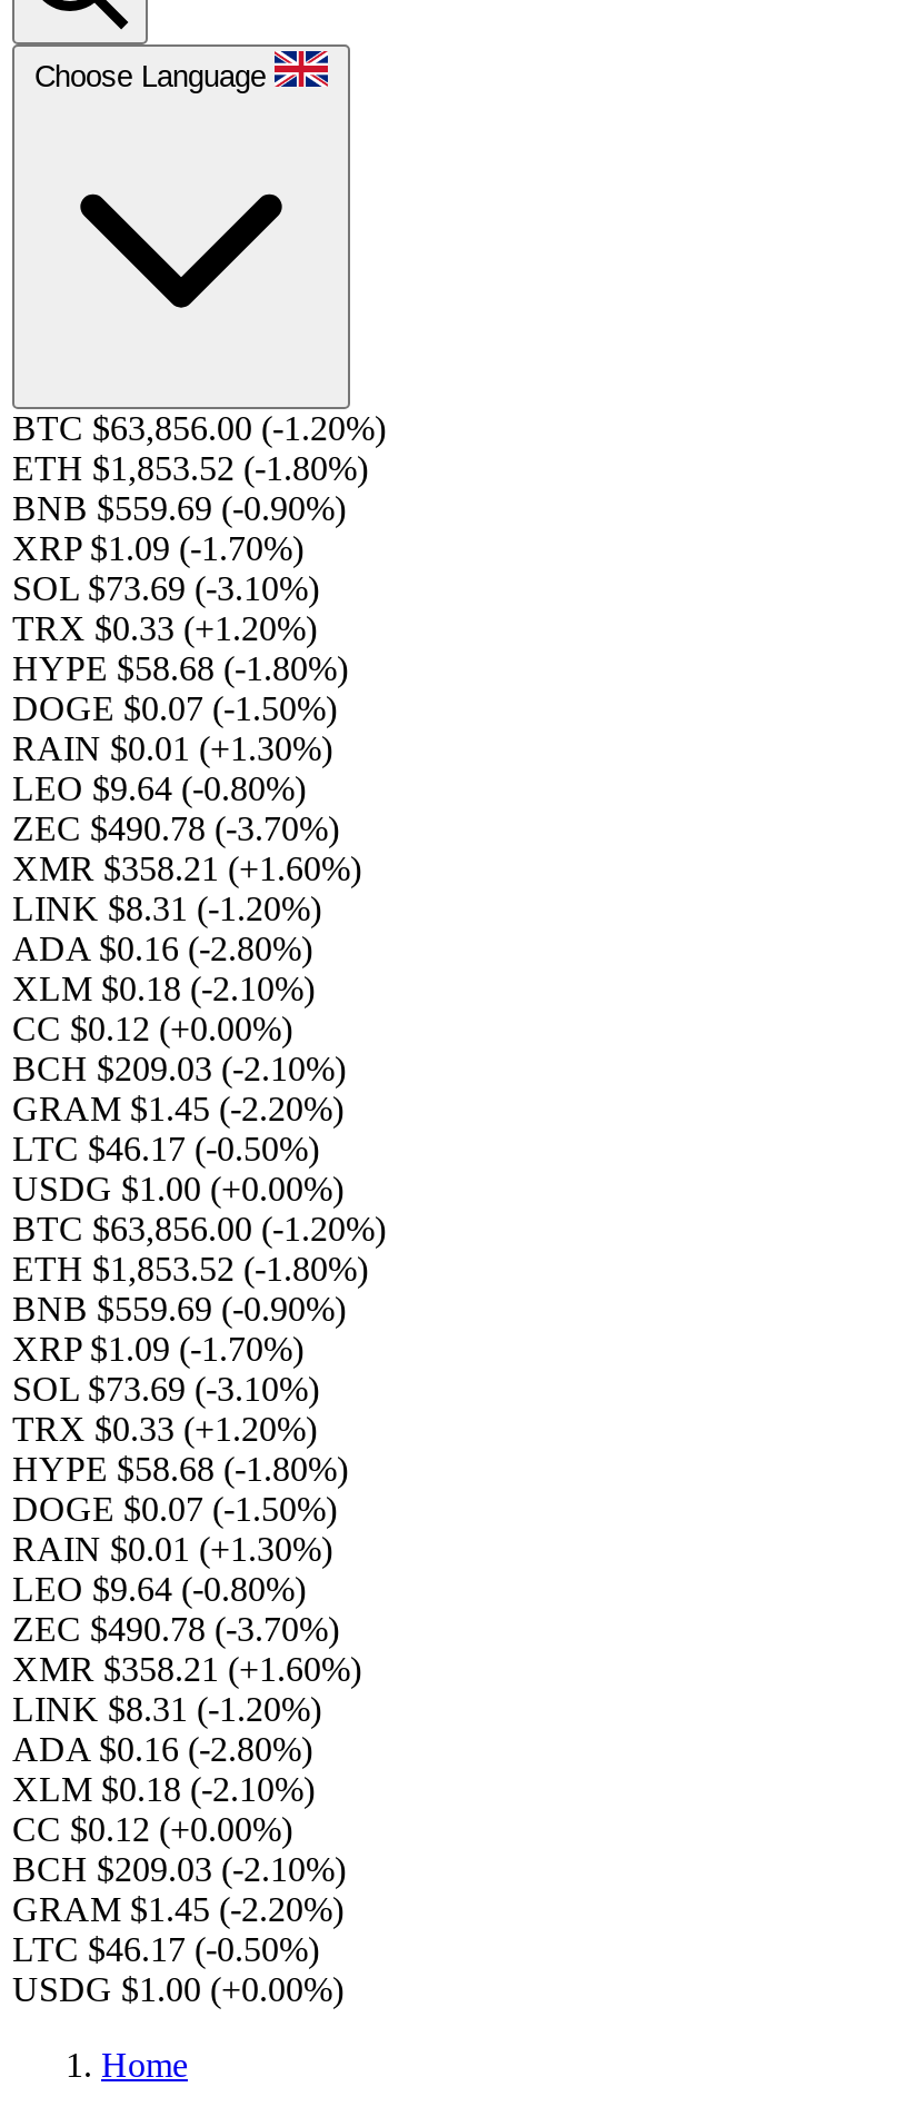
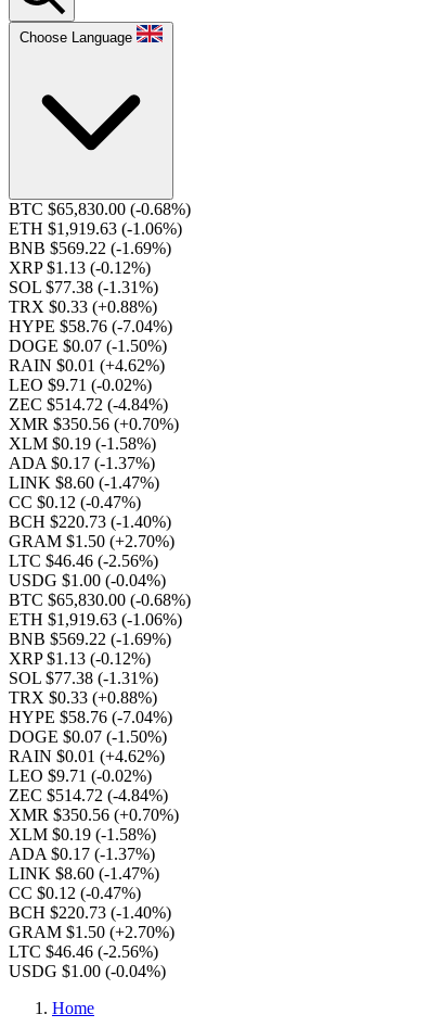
- BTC $63,856.00(-1.20%)
+ BTC $65,830.00(-0.68%)

- ETH $1,853.52 (-1.80%)
+ ETH $1,919.63 (-1.06%)

- BNB $559.69 (-0.90%)
+ BNB $569.22 (-1.69%)

- XRP $1.09 (-1.70%)
+ XRP $1.13 (-0.12%)

- SOL $73.69(-3.10%)
+ SOL $77.38(-1.31%)

- TRX $0.33 (+1.20%)
+ TRX $0.33 (+0.88%)

- HYPE $58.68 (-1.80%)
+ HYPE $58.76 (-7.04%)

- RAIN $0.01 (+1.30%)
- LEO $9.64 (-0.80%)
- ZEC $490.78 (-3.70%)
- XMR $358.21 (+1.60%)
- LINK $8.31 (-1.20%)
- ADA $0.16 (-2.80%)
- XLM $0.18 (-2.10%)
- CC $0.12 (+0.00%)
- BCH $209.03 (-2.10%)
- GRAM $1.45 (-2.20%)
- LTC $46.17 (-0.50%)
- USDG $1.00(+0.00%)
- BTC $63,856.00 (-1.20%)
- ETH $1,853.52 (-1.80%)
- BNB $559.69 (-0.90%)
- XRP $1.09 (-1.70%)
- SOL $73.69(-3.10%)
- TRX $0.33 (+1.20%)
- HYPE $58.68 (-1.80%)
+ RAIN $0.01 (+4.62%)
+ LEO $9.71 (-0.02%)
+ ZEC $514.72 (-4.84%)
+ XMR $350.56 (+0.70%)
+ XLM $0.19 (-1.58%)
+ ADA $0.17 (-1.37%)
+ LINK $8.60 (-1.47%)
+ CC $0.12 (-0.47%)
+ BCH $220.73 (-1.40%)
+ GRAM $1.50 (+2.70%)
+ LTC $46.46 (-2.56%)
+ USDG $1.00(-0.04%)
+ BTC $65,830.00 (-0.68%)
+ ETH $1,919.63 (-1.06%)
+ BNB $569.22 (-1.69%)
+ XRP $1.13 (-0.12%)
+ SOL $77.38(-1.31%)
+ TRX $0.33 (+0.88%)
+ HYPE $58.76 (-7.04%)

- RAIN $0.01 (+1.30%)
- LEO $9.64 (-0.80%)
- ZEC $490.78 (-3.70%)
- XMR $358.21 (+1.60%)
- LINK $8.31 (-1.20%)
- ADA $0.16 (-2.80%)
- XLM $0.18 (-2.10%)
- CC $0.12 (+0.00%)
- BCH $209.03 (-2.10%)
- GRAM $1.45 (-2.20%)
- LTC $46.17 (-0.50%)
- USDG $1.00(+0.00%)
+ RAIN $0.01 (+4.62%)
+ LEO $9.71 (-0.02%)
+ ZEC $514.72 (-4.84%)
+ XMR $350.56 (+0.70%)
+ XLM $0.19 (-1.58%)
+ ADA $0.17 (-1.37%)
+ LINK $8.60 (-1.47%)
+ CC $0.12 (-0.47%)
+ BCH $220.73 (-1.40%)
+ GRAM $1.50 (+2.70%)
+ LTC $46.46 (-2.56%)
+ USDG $1.00(-0.04%)
